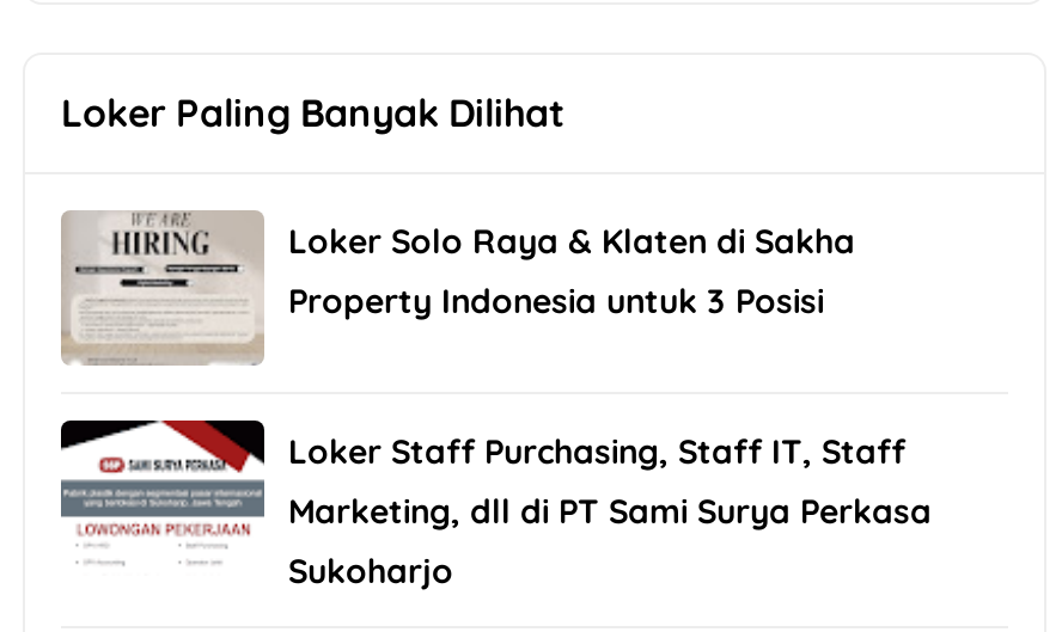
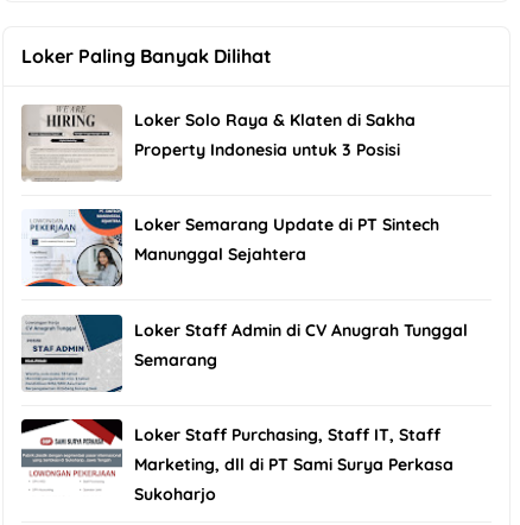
+ [image]
+ Loker Staff Admin di CV Anugrah Tunggal
+ Semarang

+ [image]
+ Loker Semarang Update di PT Sintech
+ Manunggal Sejahtera
